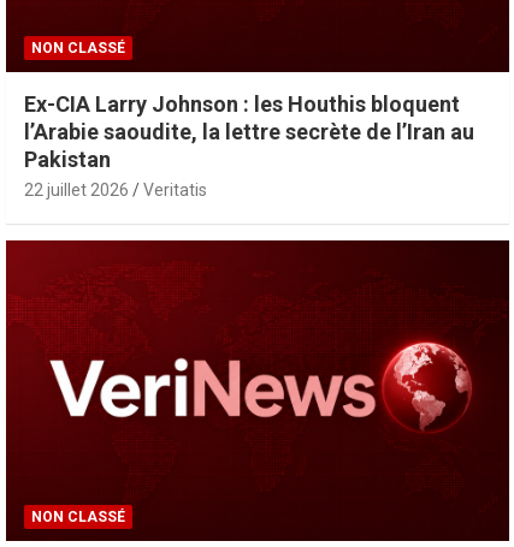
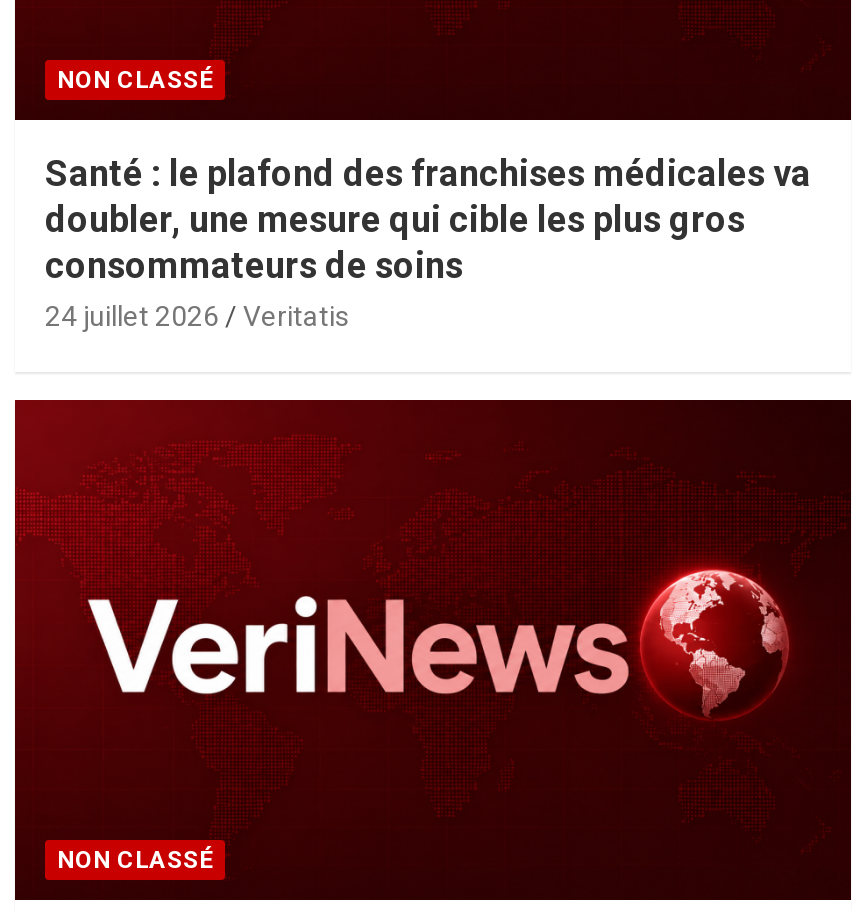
- Ex-CIA Larry Johnson : les Houthis bloquent
- l’Arabie saoudite, la lettre secrète de l’Iran au
- Pakistan
- 22 juillet 2026
+ Santé : le plafond des franchises médicales va
+ doubler, une mesure qui cible les plus gros
+ consommateurs de soins
+ 24 juillet 2026
